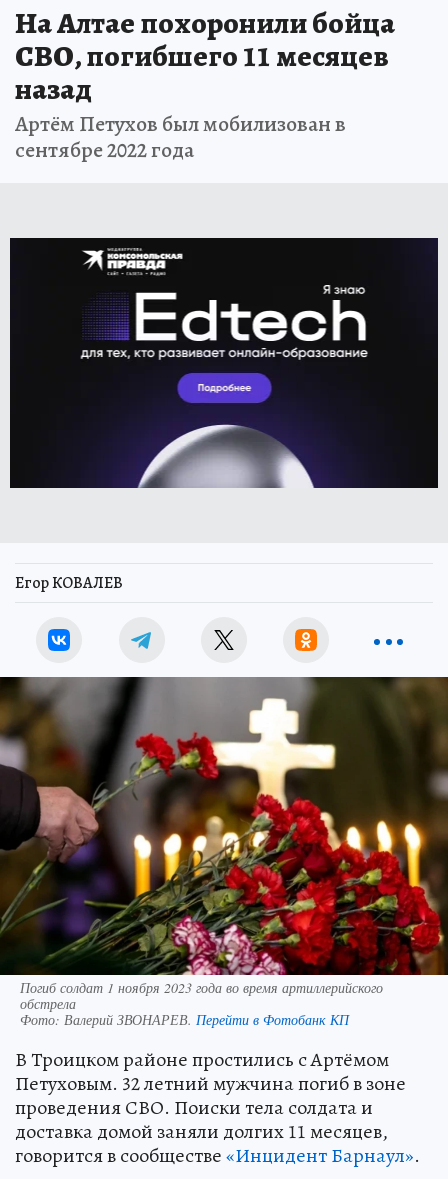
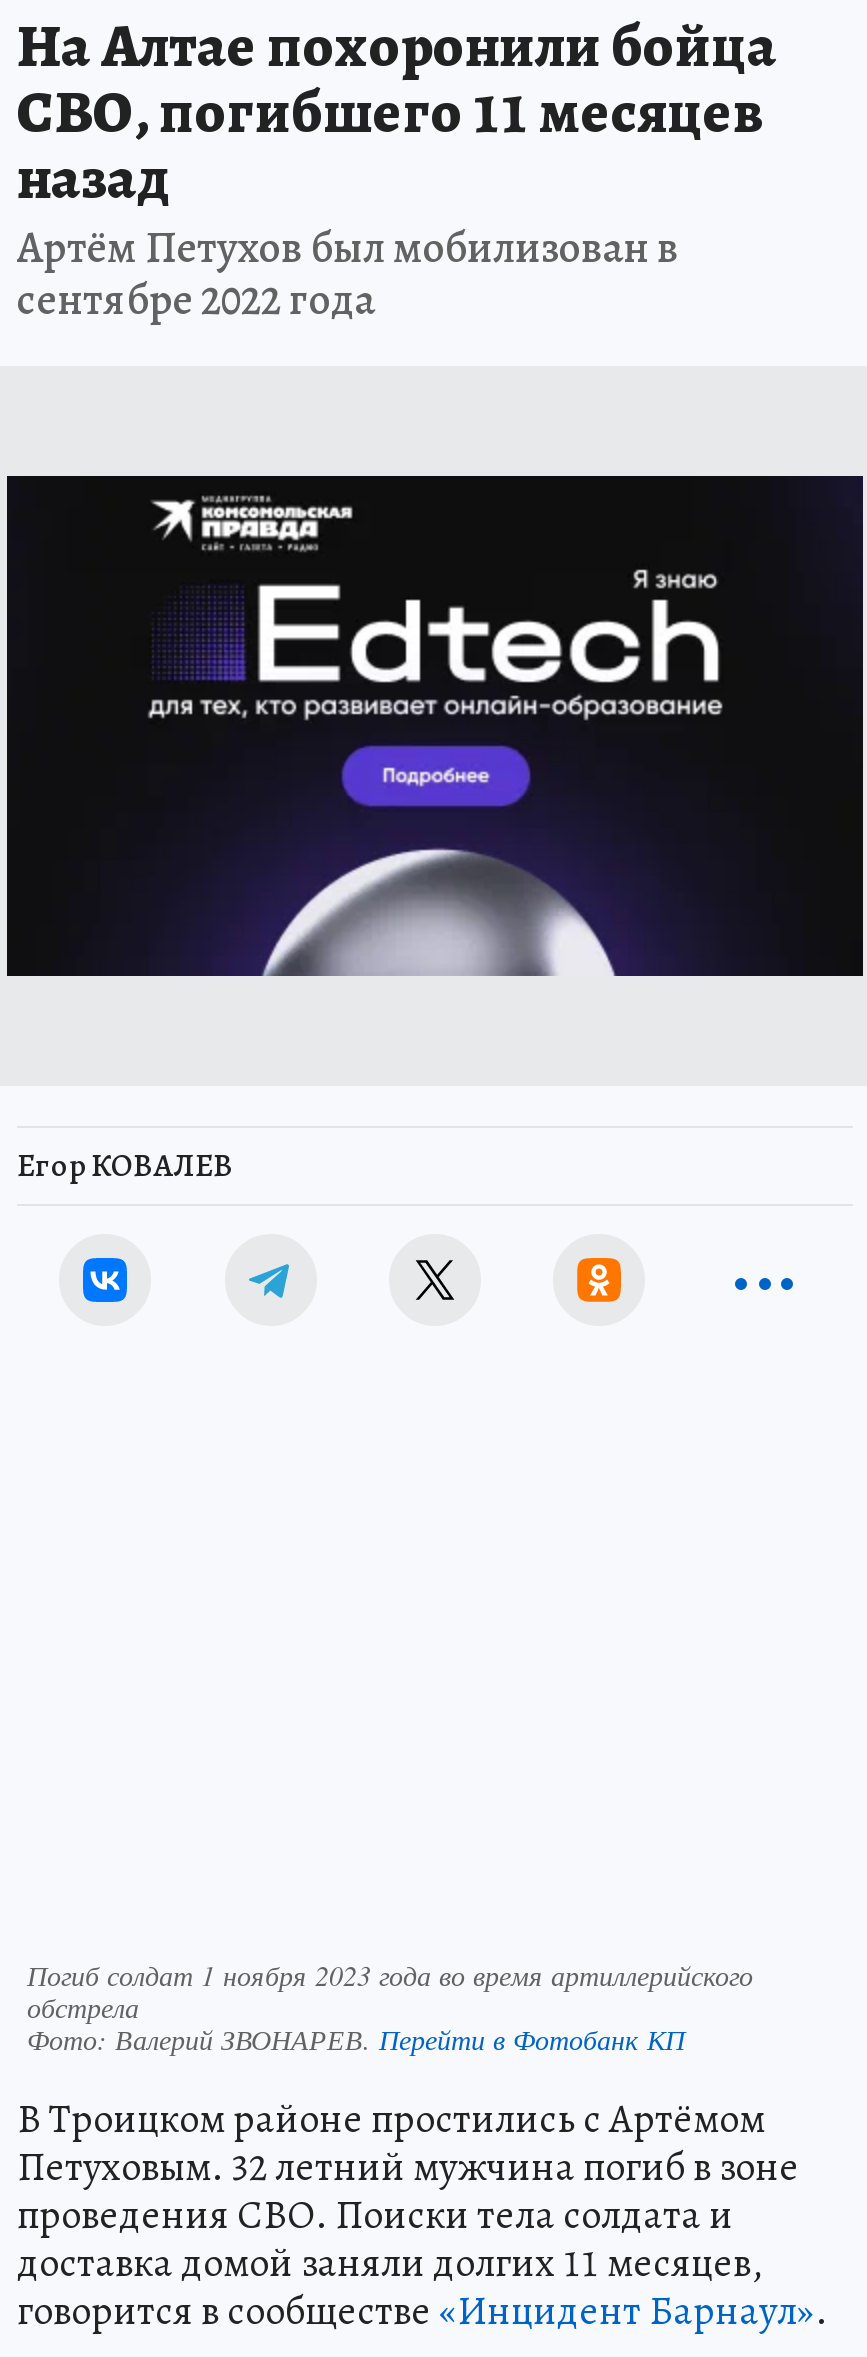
- [image]
